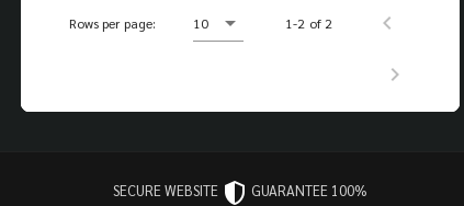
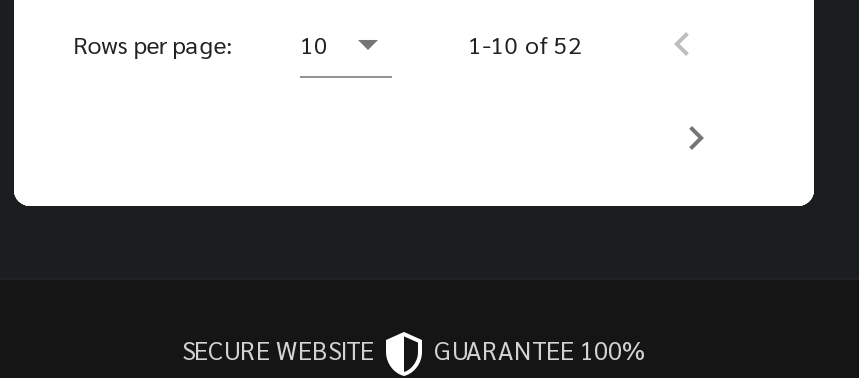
- 1-2 of 2
+ 1-10 of 52
